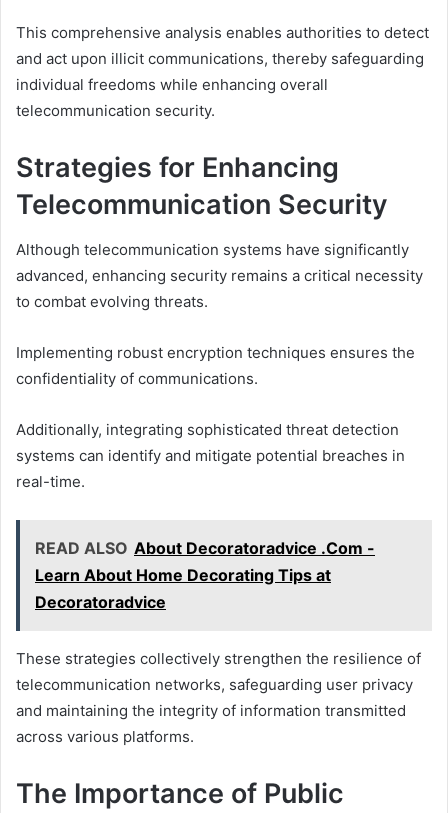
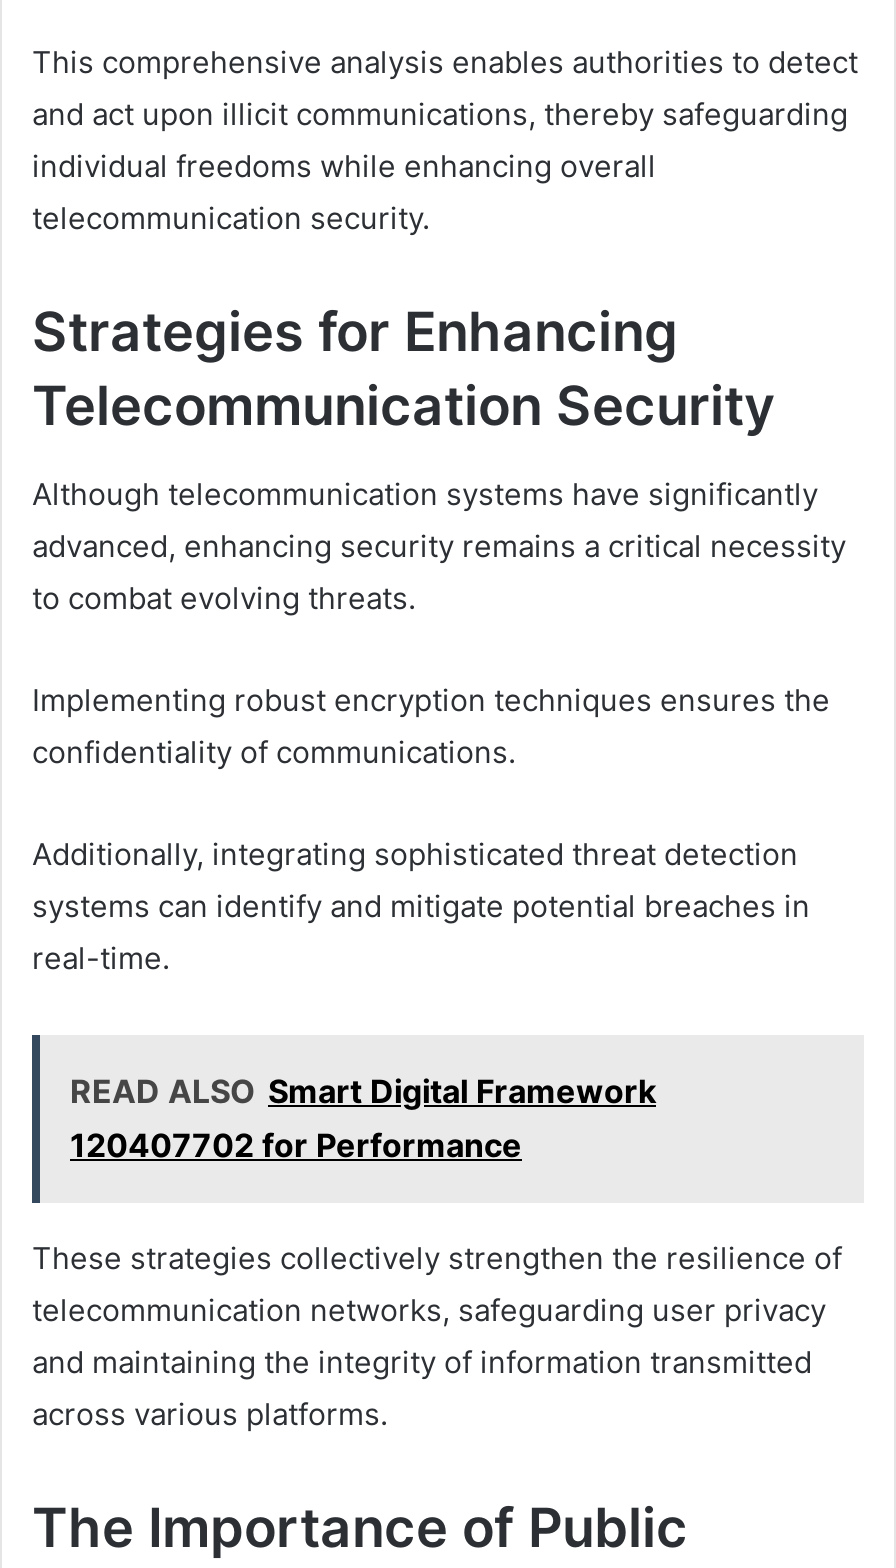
- READ ALSO About Decoratoradvice .Com -
- Learn About Home Decorating Tips at
- Decoratoradvice
+ READ ALSO Smart Digital Framework
+ 120407702 for Performance
